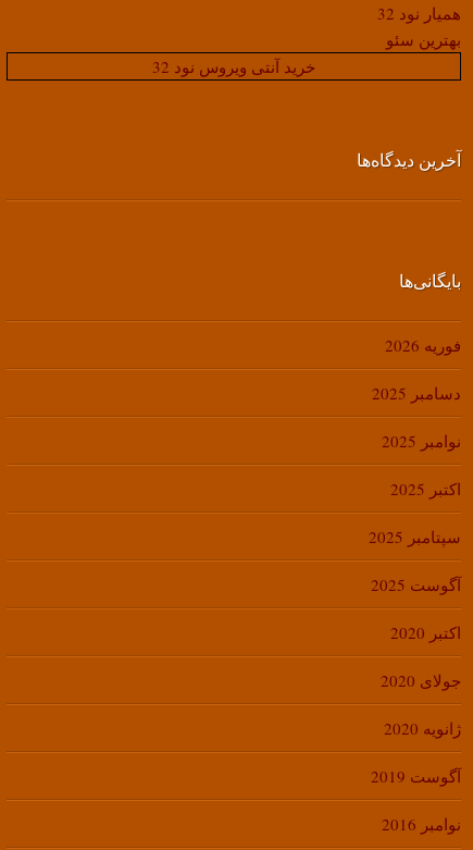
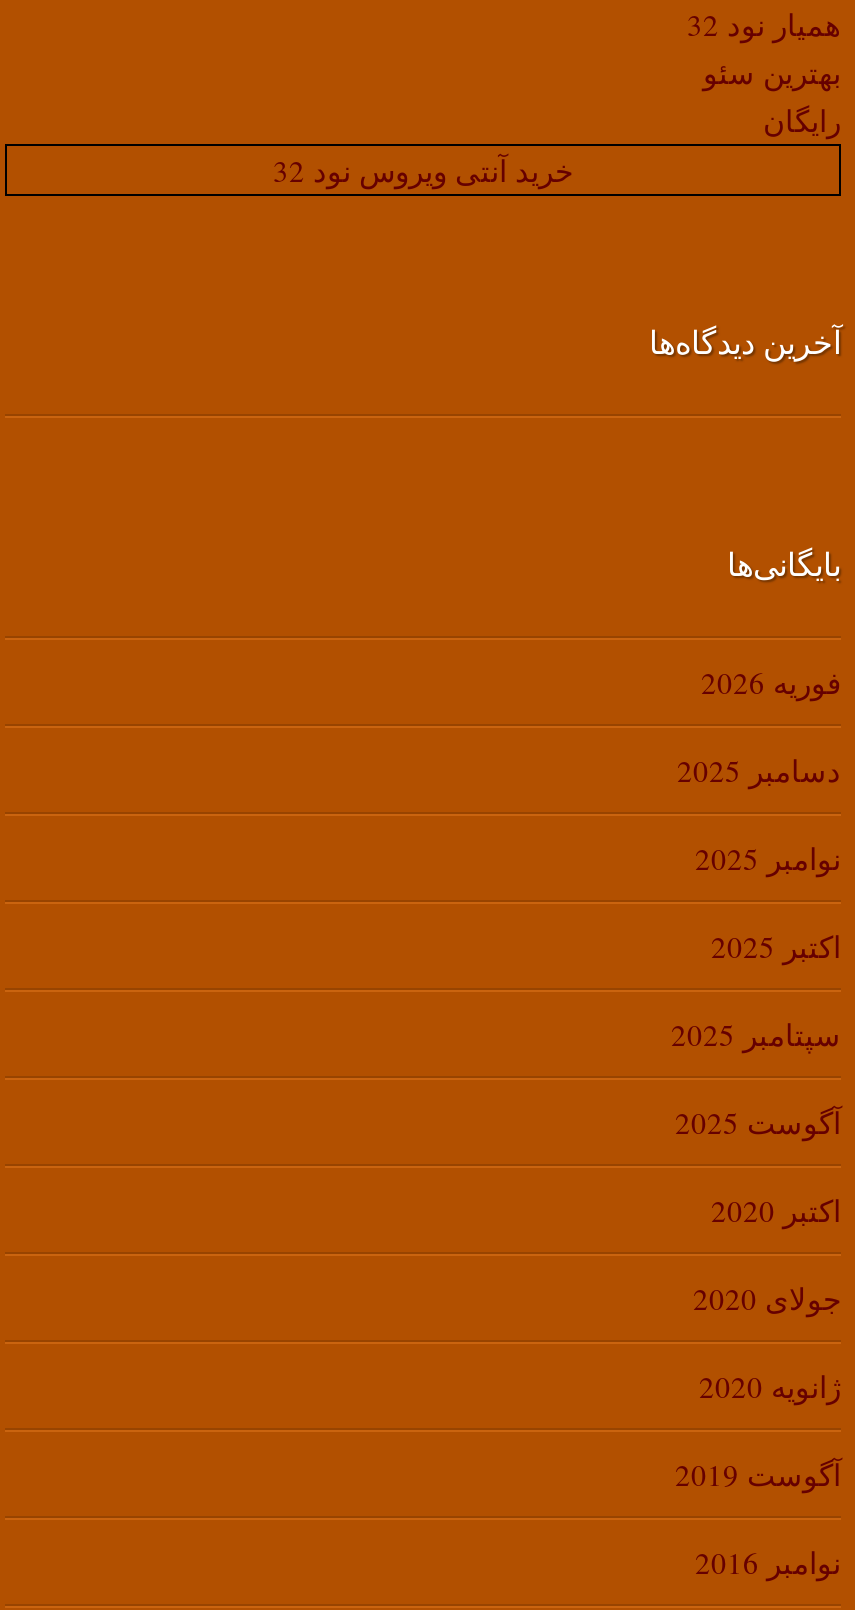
+ رایگان
